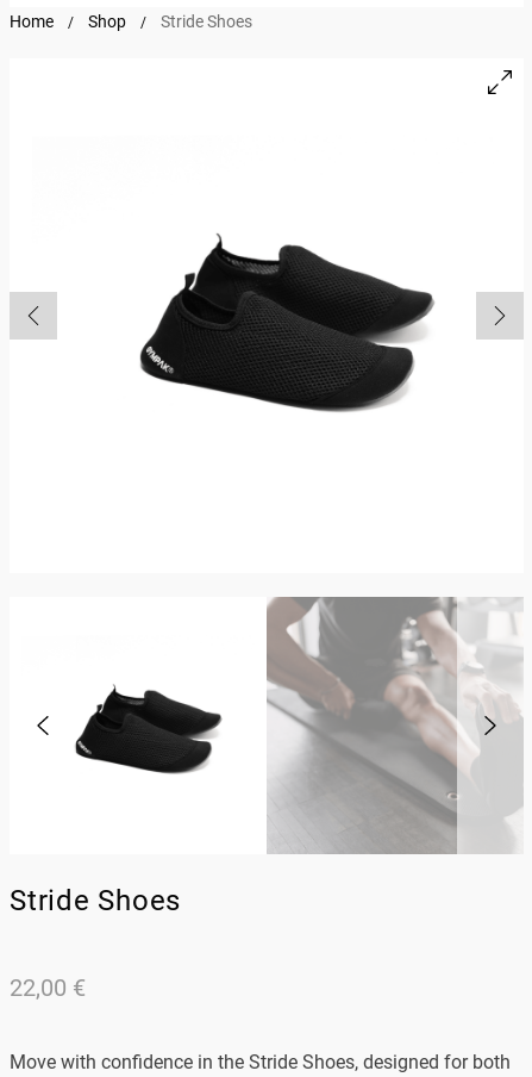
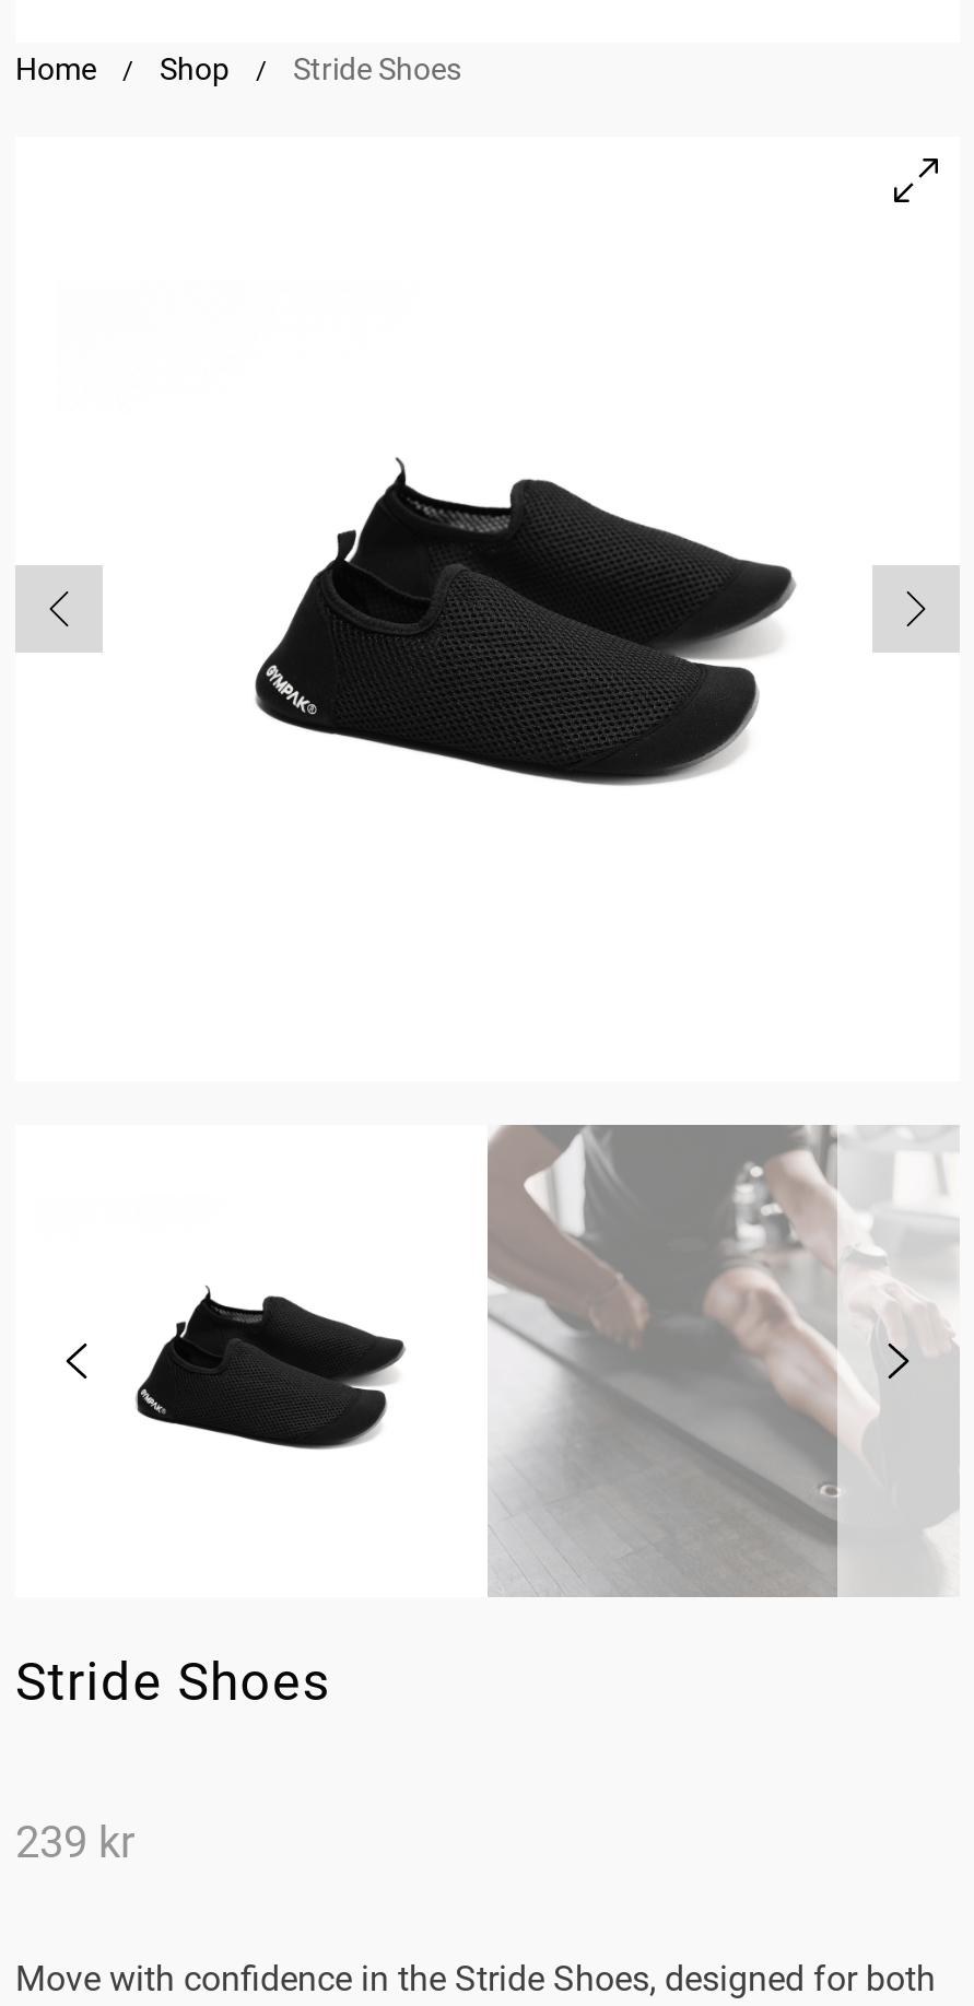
- 22,00 €
+ 239 kr
